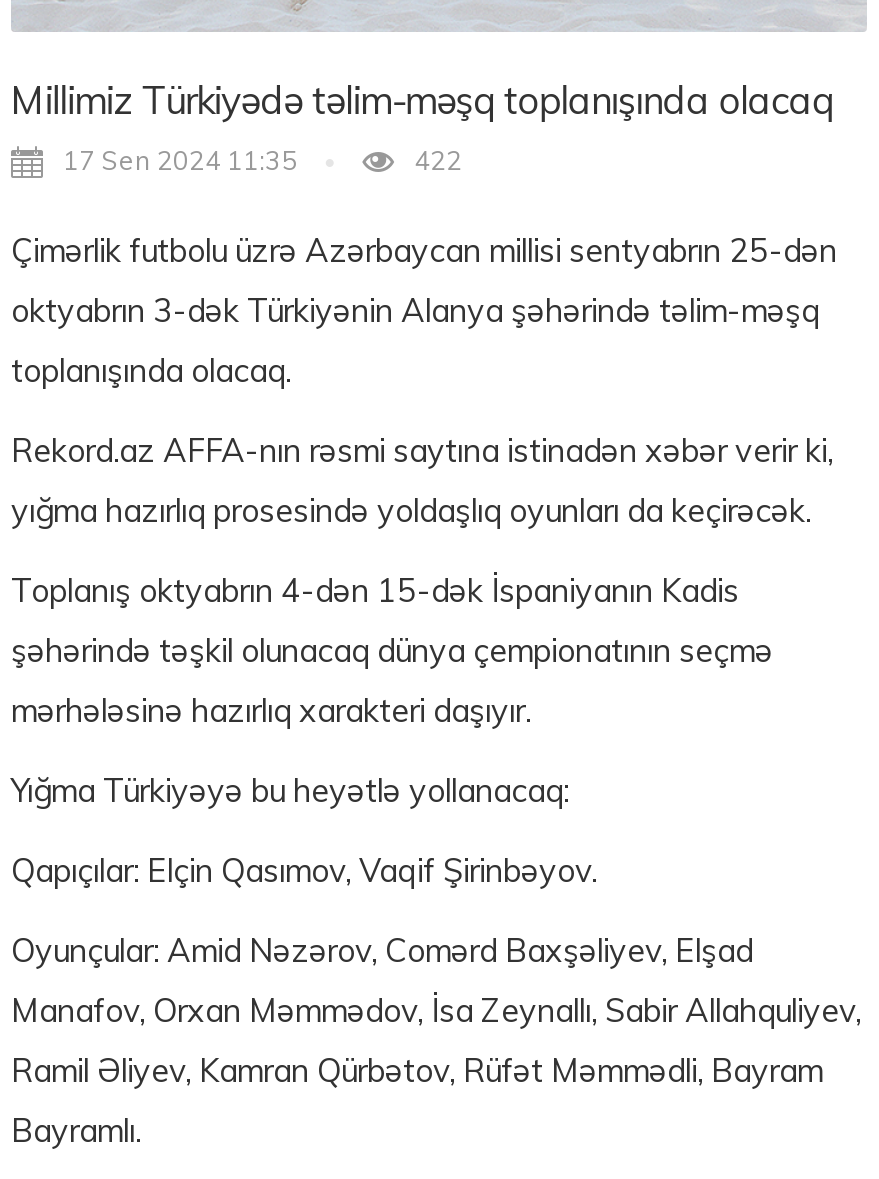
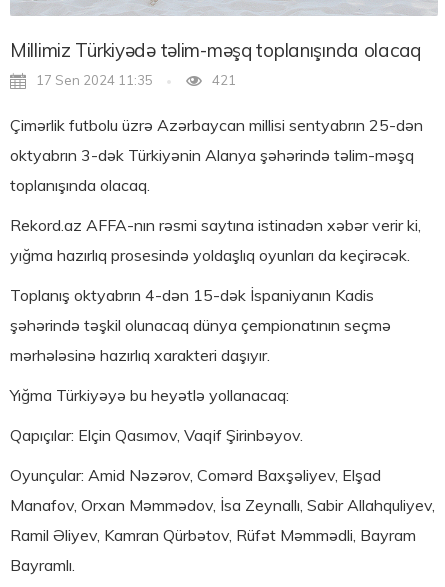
- 422
+ 421
